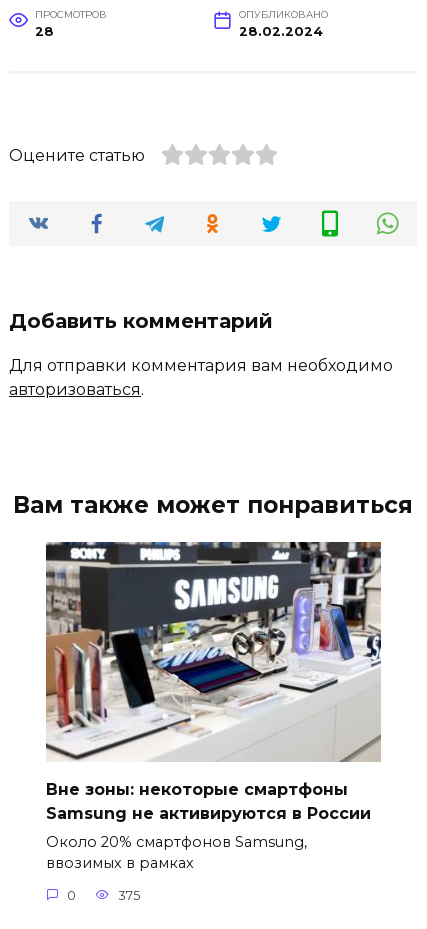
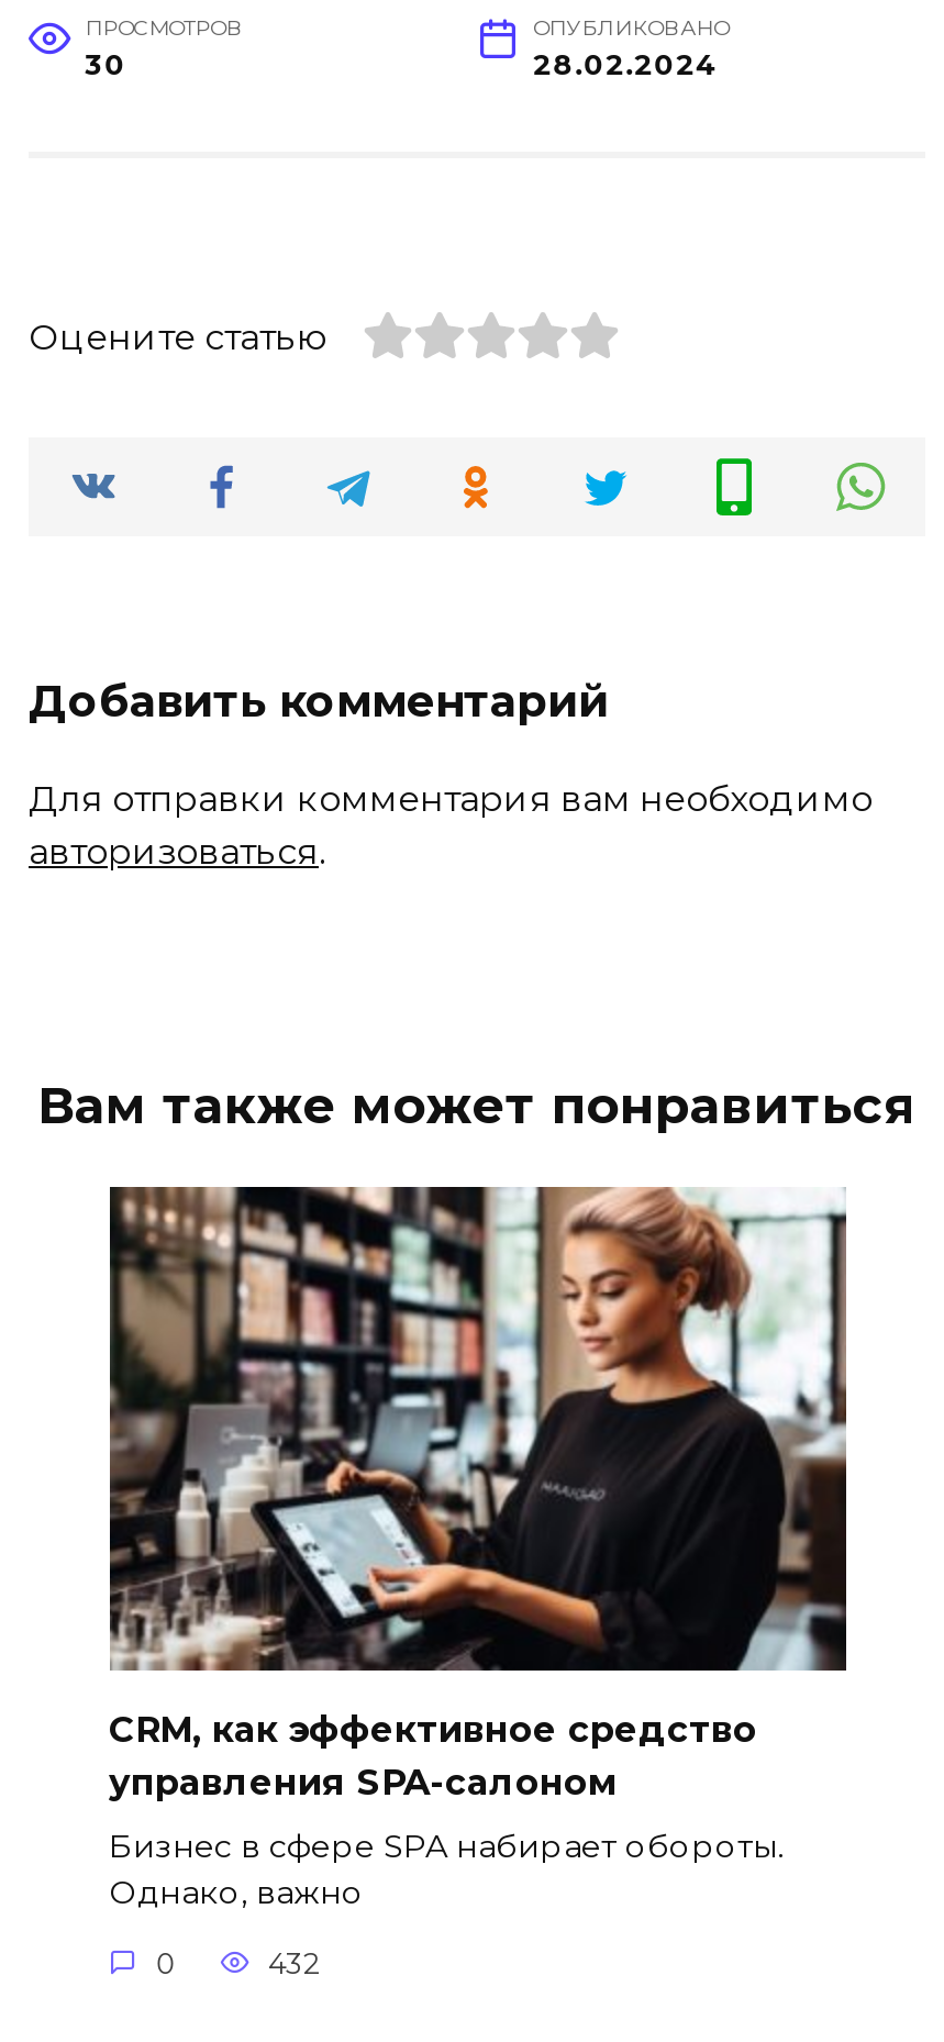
- 28
+ 30

- [image]
- Вне зоны: некоторые смартфоны
- Samsung не активируются в России
+ [image]
+ CRM, как эффективное средство
+ управления SPA-салоном

- Около 20% смартфонов Samsung,
- ввозимых в рамках
+ Бизнес в сфере SPA набирает обороты.
+ Однако, важно

- 375
+ 432
